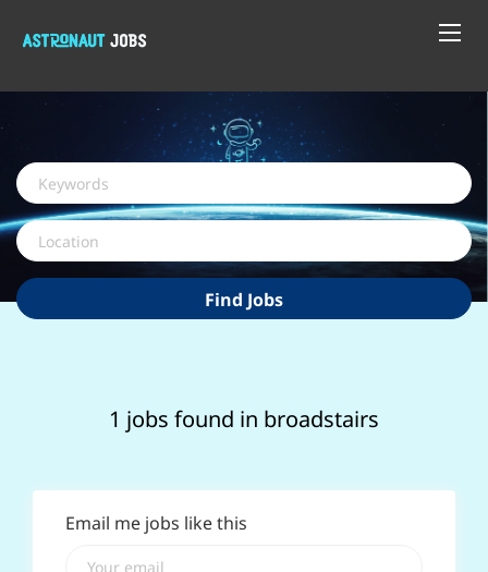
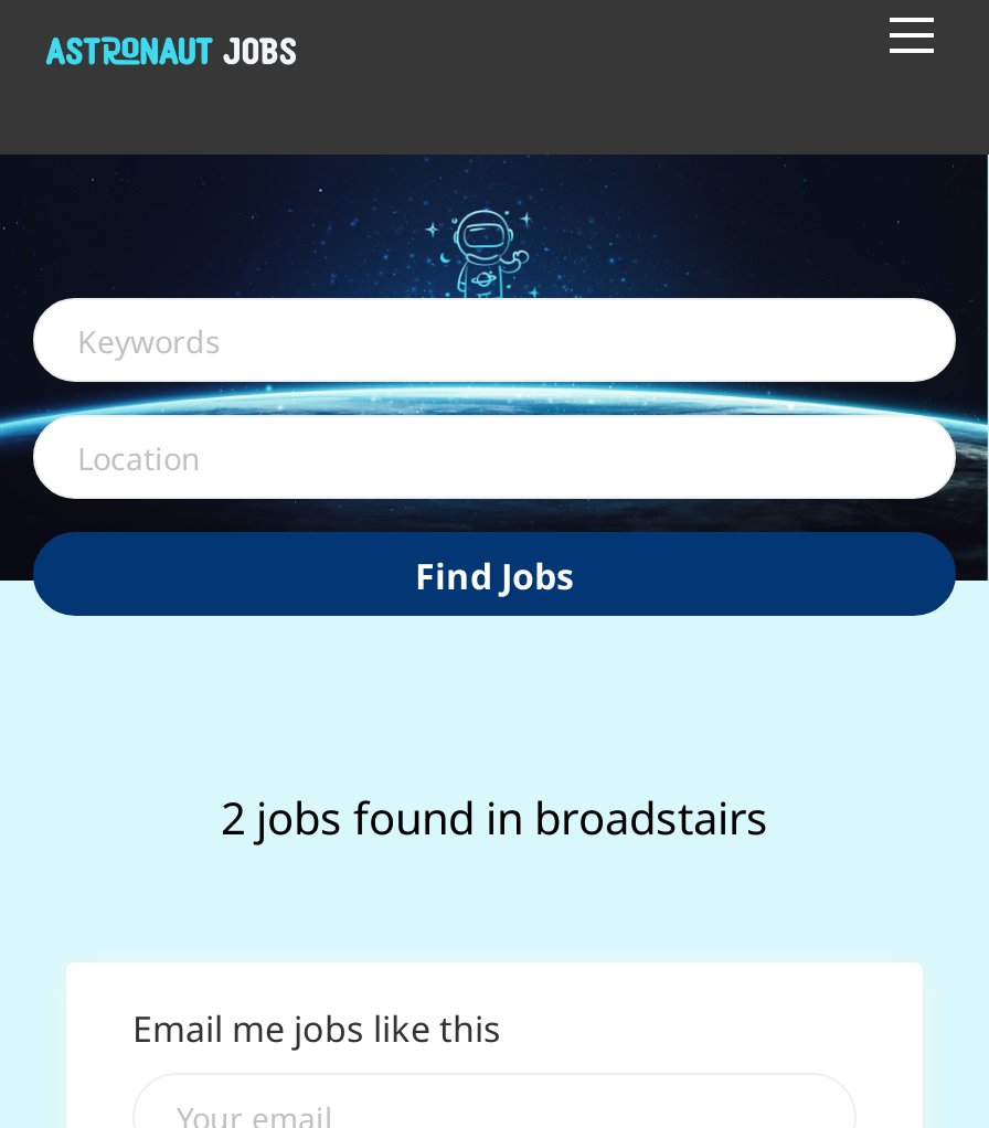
- 1 jobs found in broadstairs
+ 2 jobs found in broadstairs
